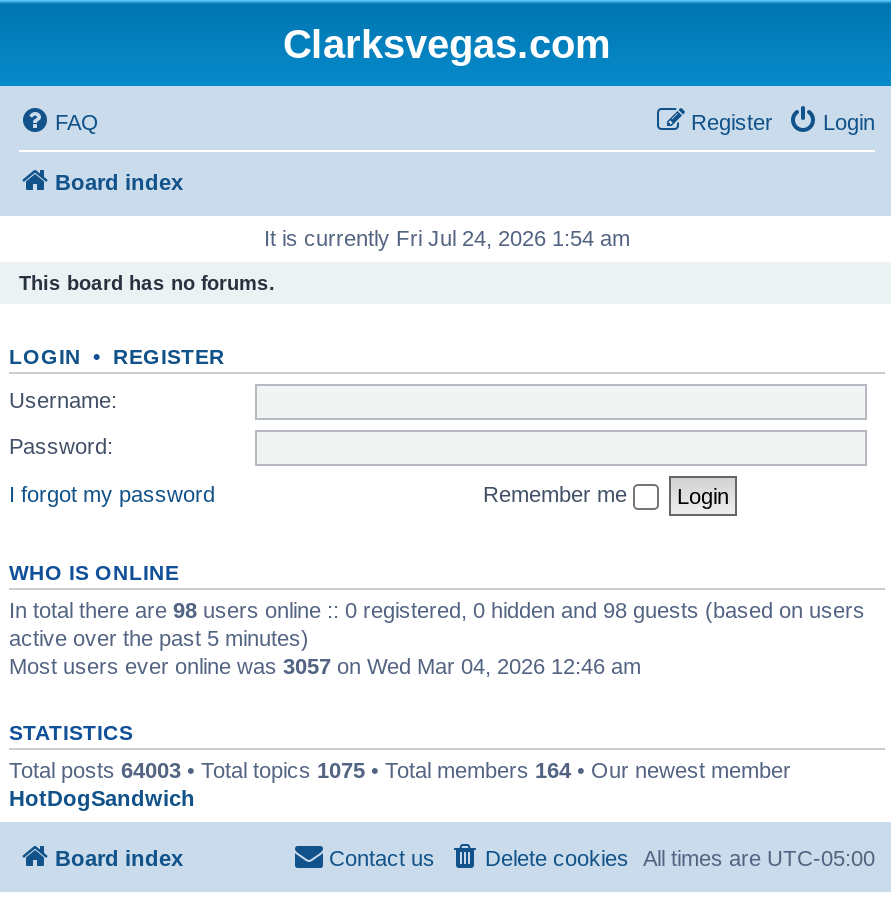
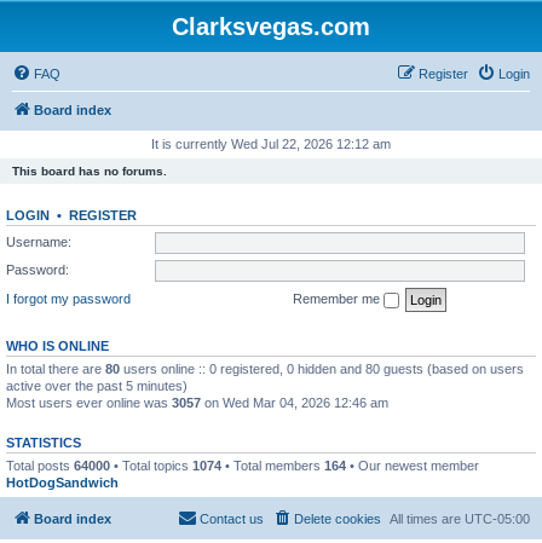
- It is currently Fri Jul 24, 2026 1:54 am
+ It is currently Wed Jul 22, 2026 12:12 am

- In total there are 98 users online :: 0 registered, 0 hidden and 98 guests (based on users
+ In total there are 80 users online :: 0 registered, 0 hidden and 80 guests (based on users

- Total posts 64003 • Total topics 1075 • Total members 164 • Our newest member
+ Total posts 64000 • Total topics 1074 • Total members 164 • Our newest member
